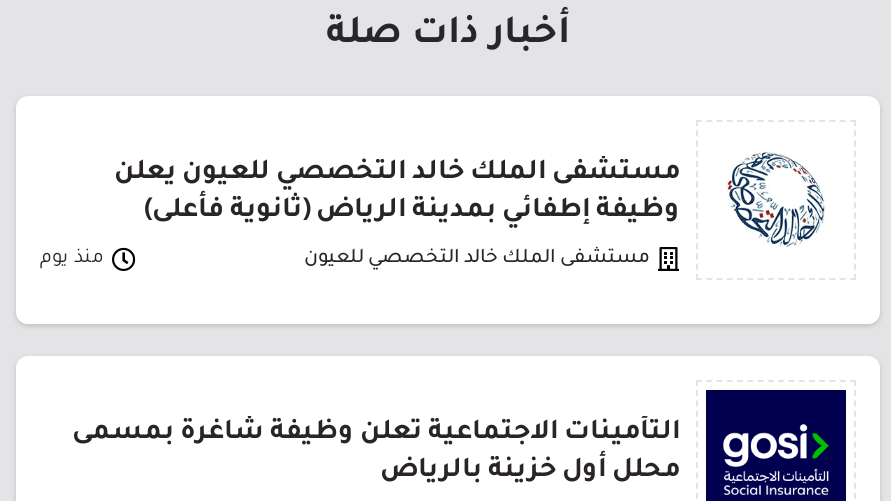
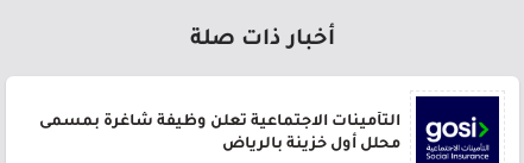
- [image]
- مستشفى الملك خالد التخصصي للعيون يعلن
- وظيفة إطفائي بمدينة الرياض (ثانوية فأعلى)
- مستشفى الملك خالد التخصصي للعيون
- منذ يوم
